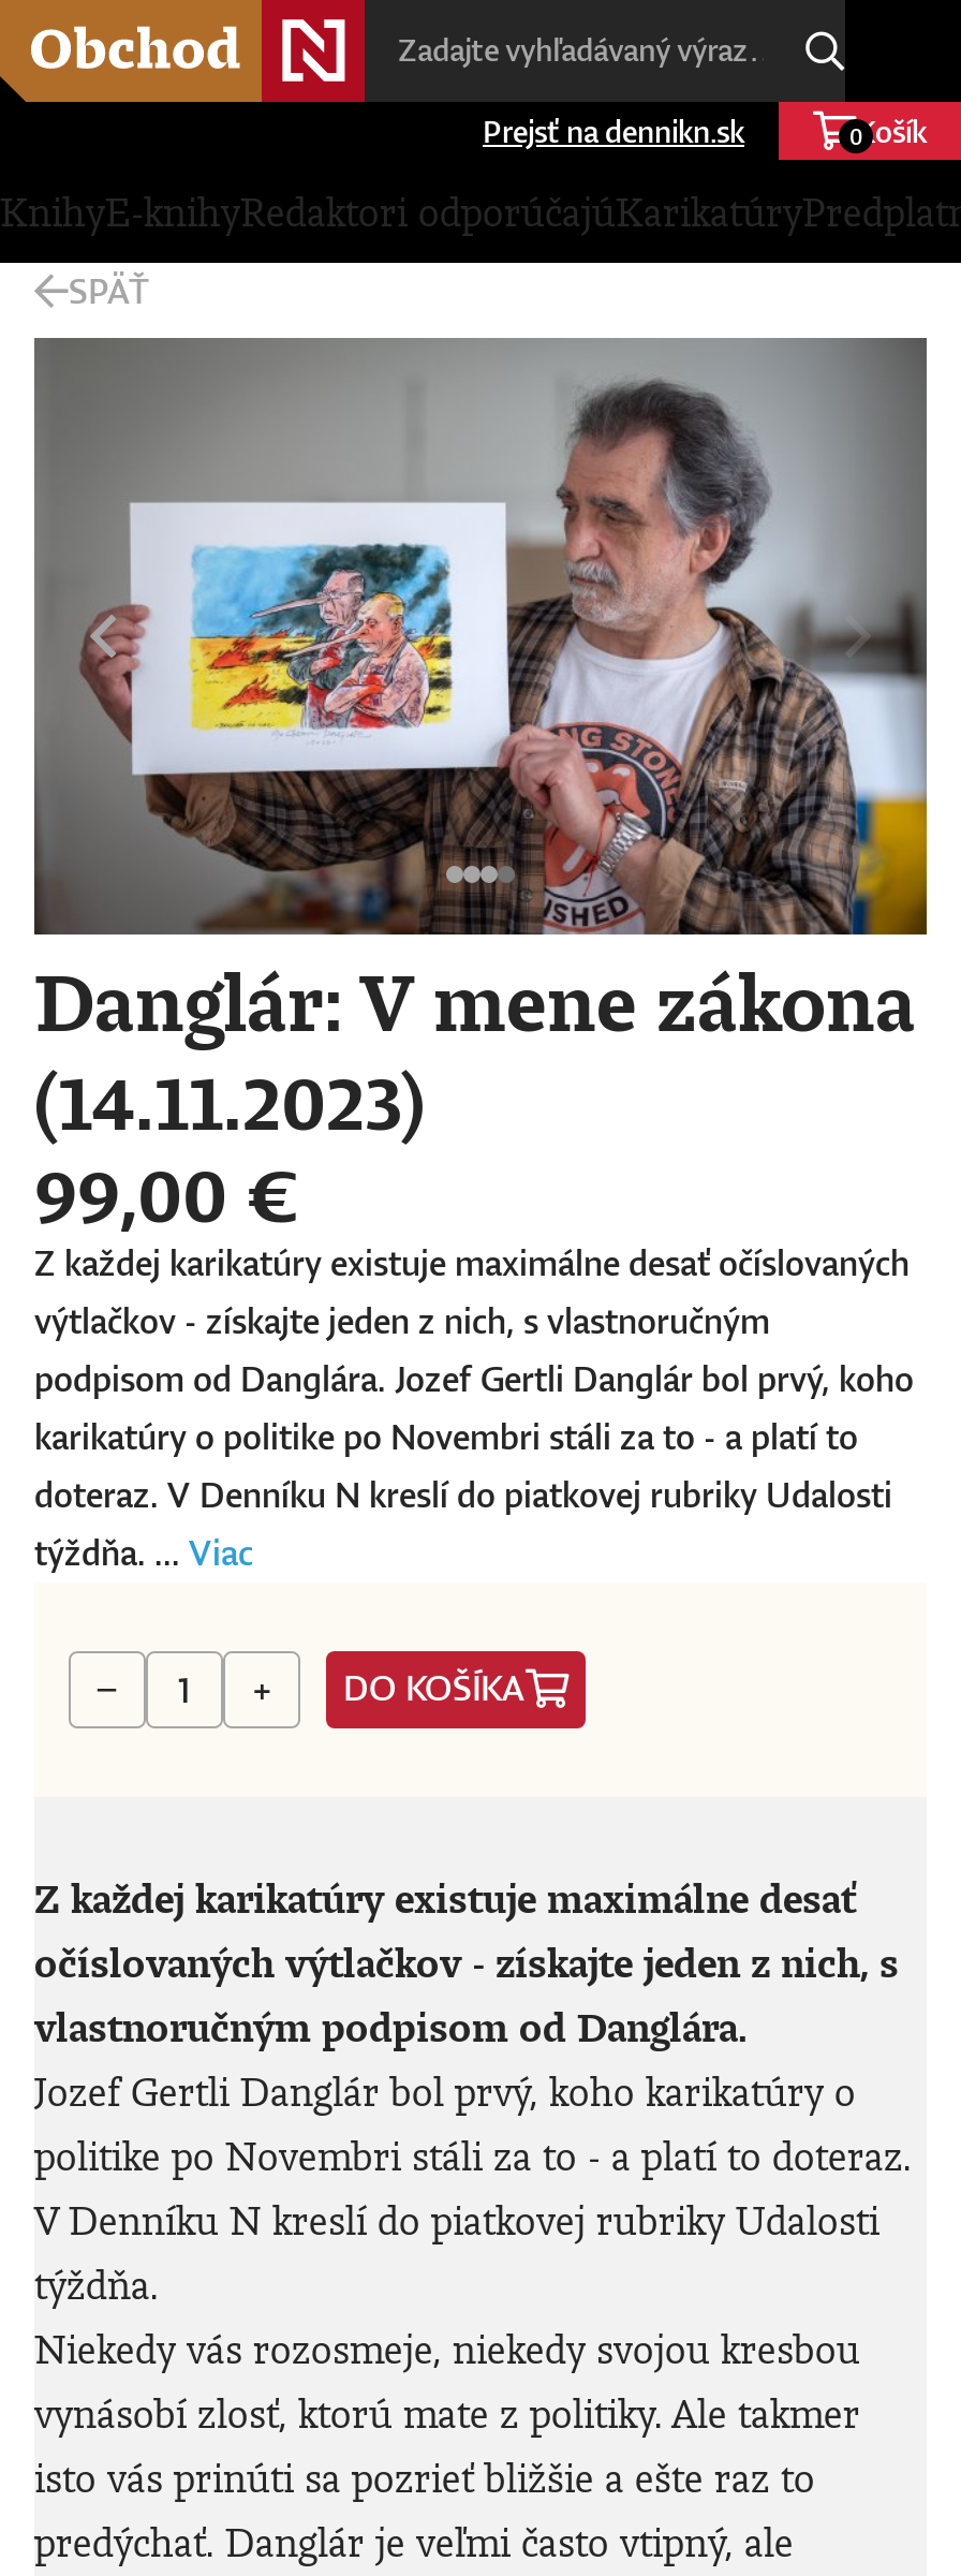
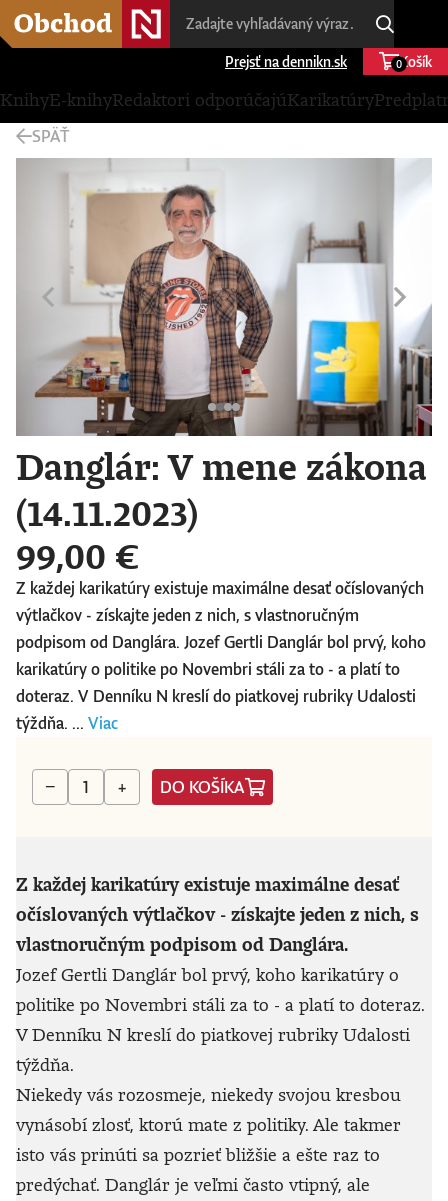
- [image]
+ [image]
